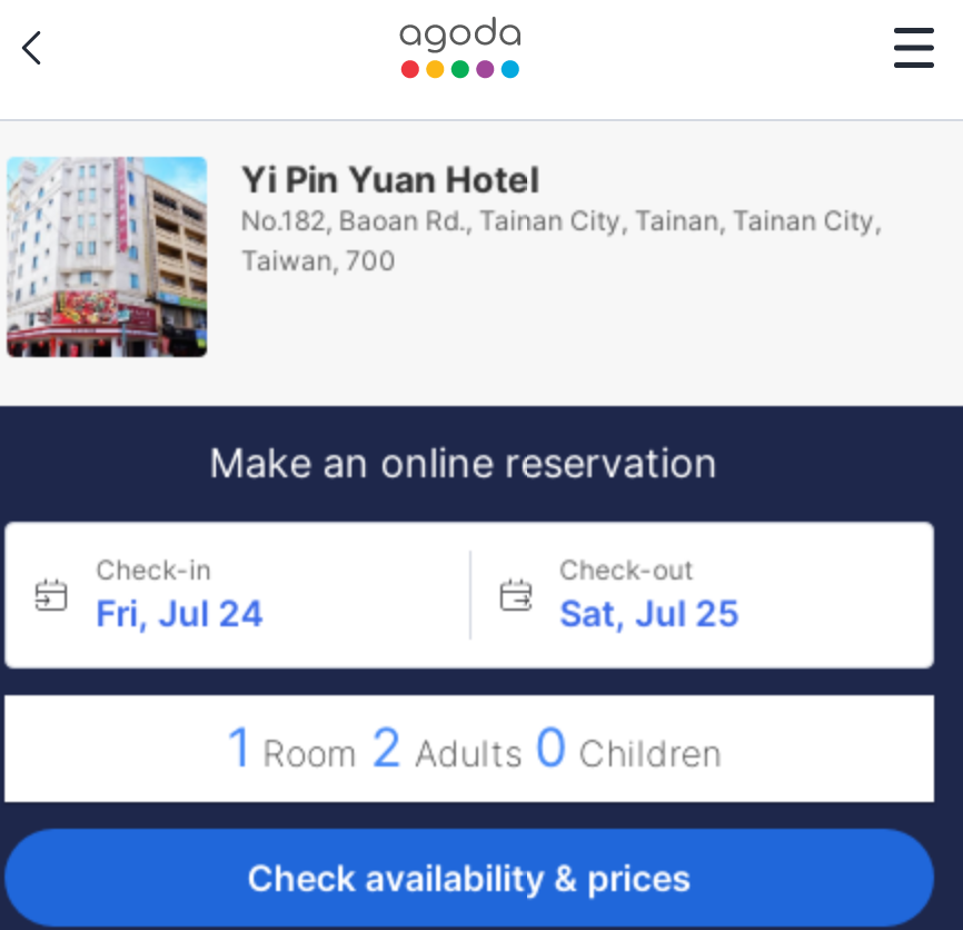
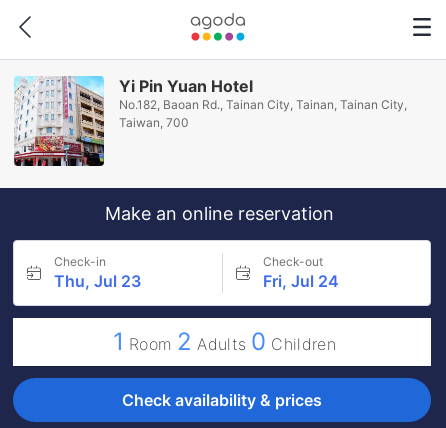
- Fri, Jul 24
+ Thu, Jul 23

- Sat, Jul 25
+ Fri, Jul 24
